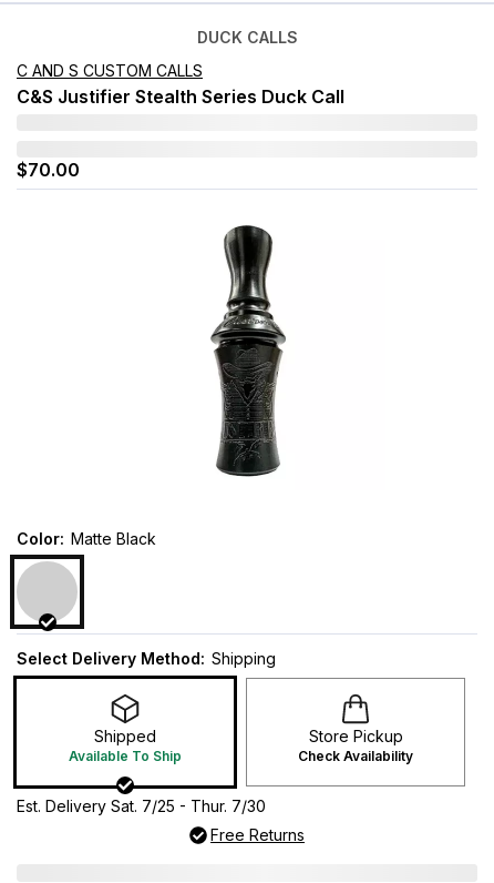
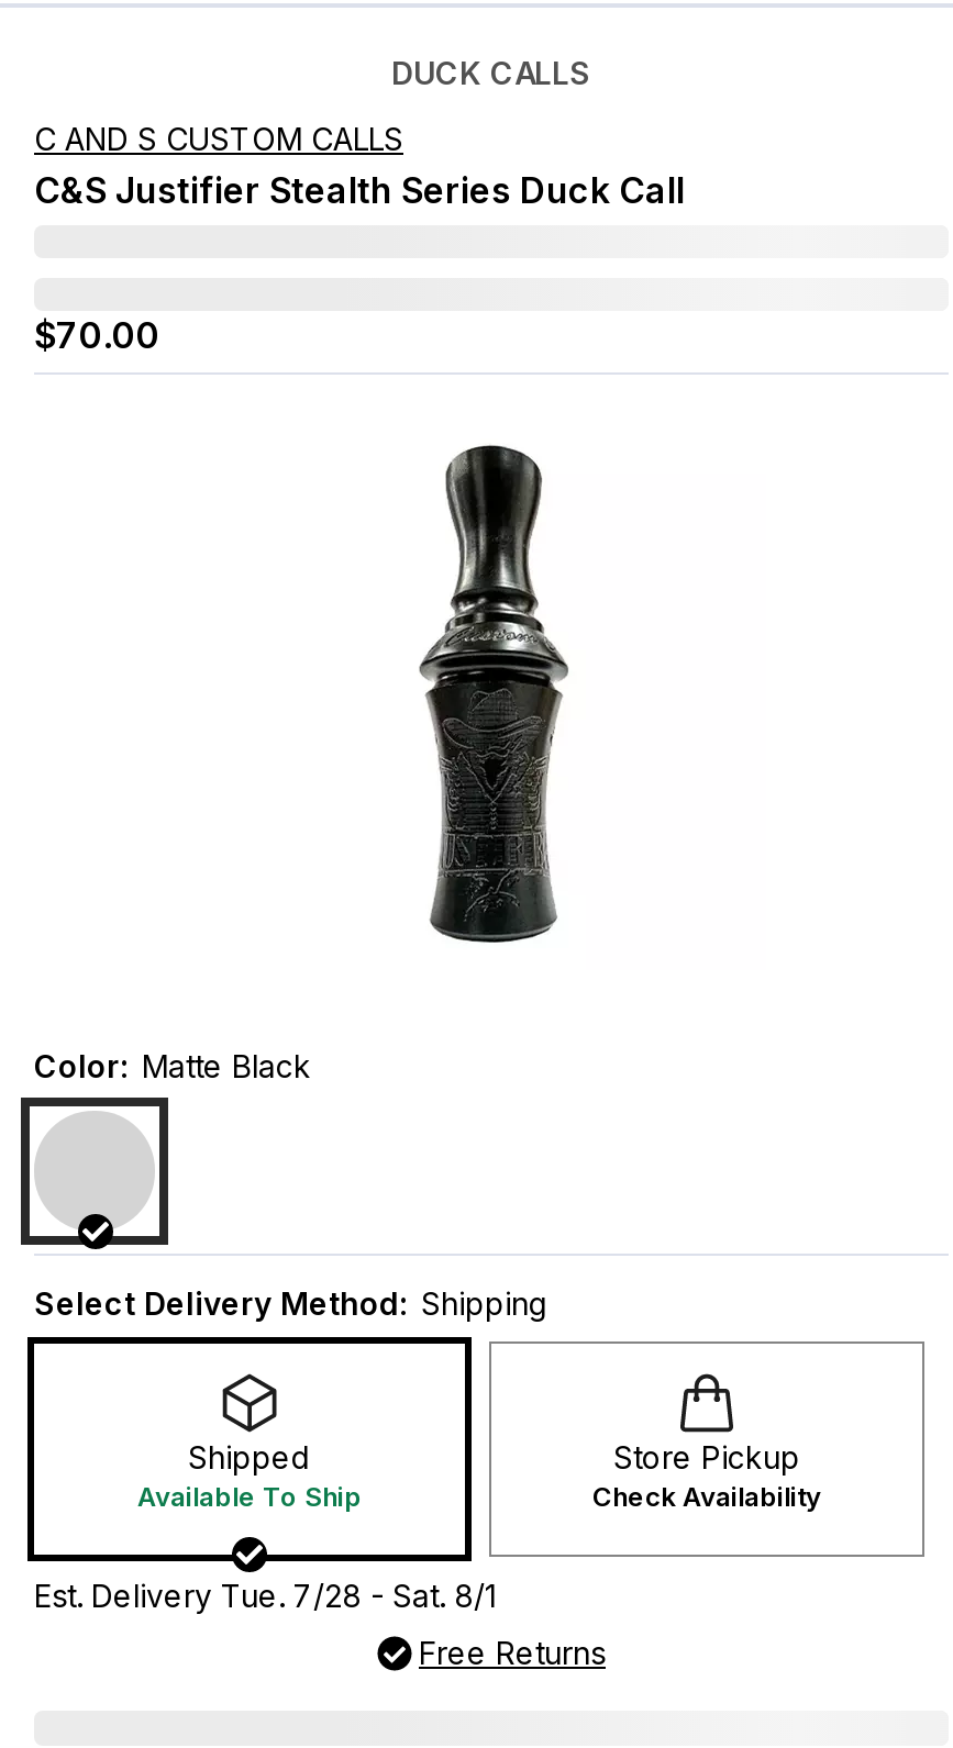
- Est. Delivery Sat. 7/25 - Thur. 7/30
+ Est. Delivery Tue. 7/28 - Sat. 8/1
